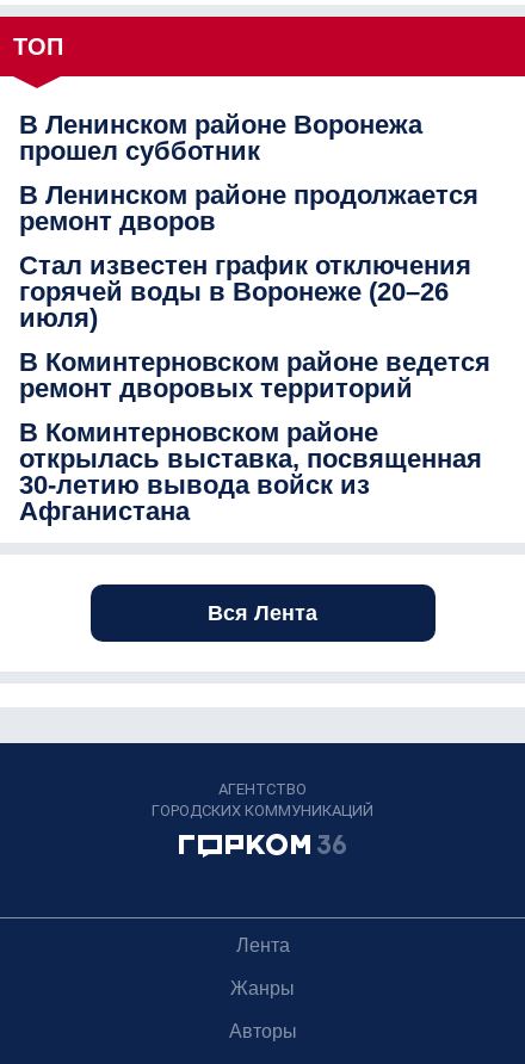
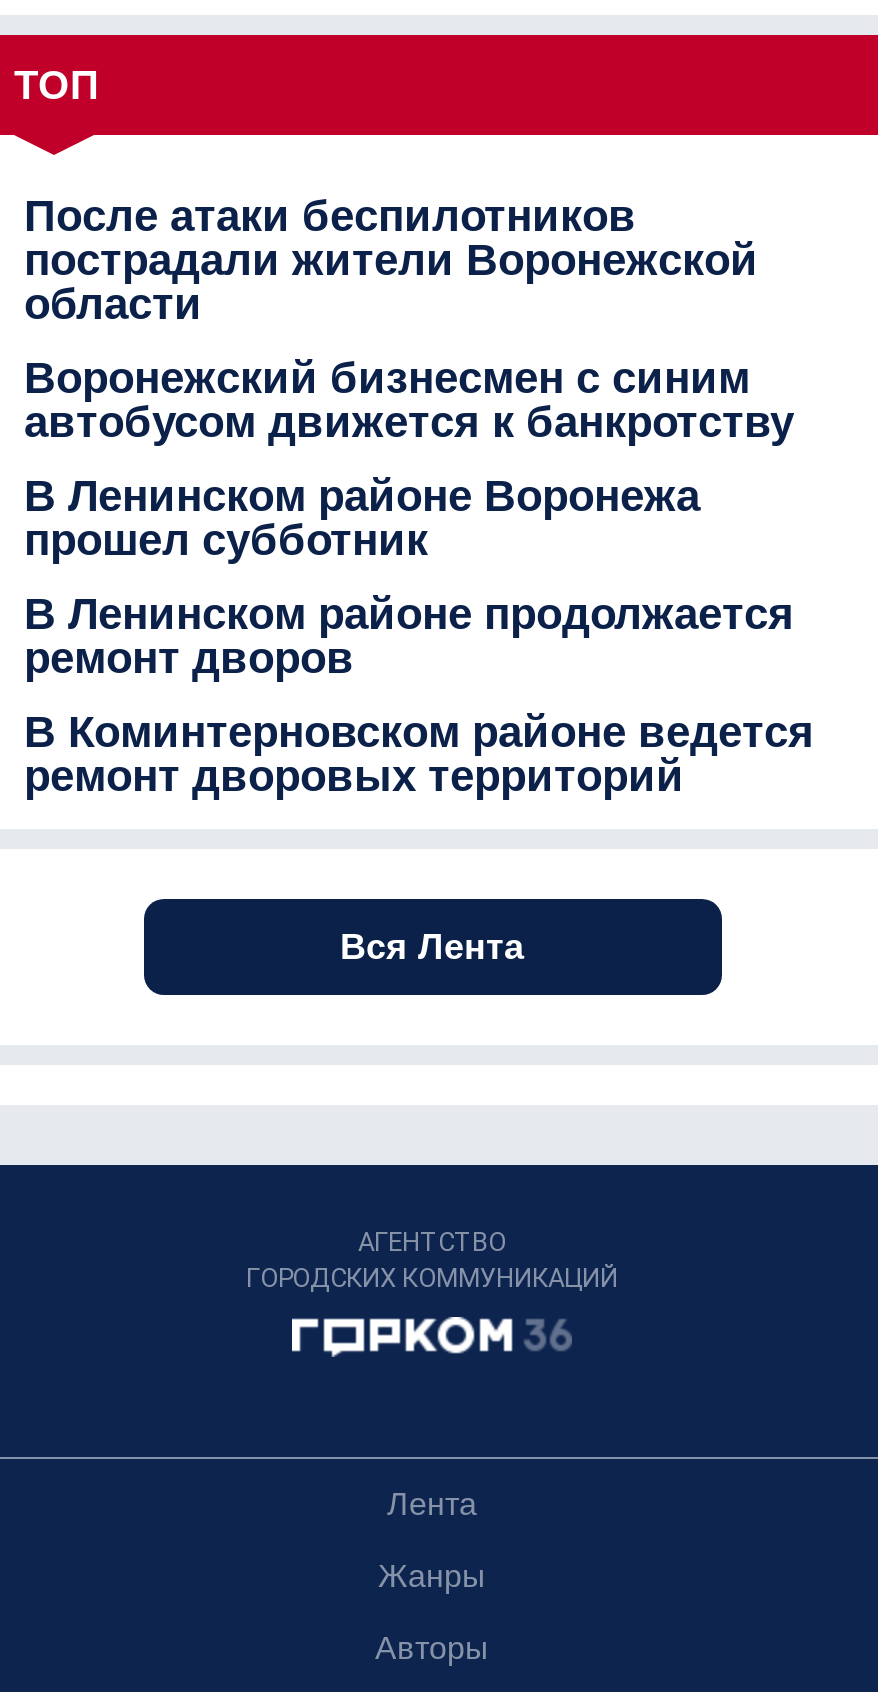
+ После атаки беспилотников
+ пострадали жители Воронежской
+ области
+ Воронежский бизнесмен с синим
+ автобусом движется к банкротству

moved down: В Ленинском районе Воронежа | прошел субботник | В Ленинском районе продолжается | ремонт дворов

- Стал известен график отключения
- горячей воды в Воронеже (20–26
- июля)

moved down: В Коминтерновском районе ведется | ремонт дворовых территорий

- В Коминтерновском районе
- открылась выставка, посвященная
- 30-летию вывода войск из
- Афганистана
